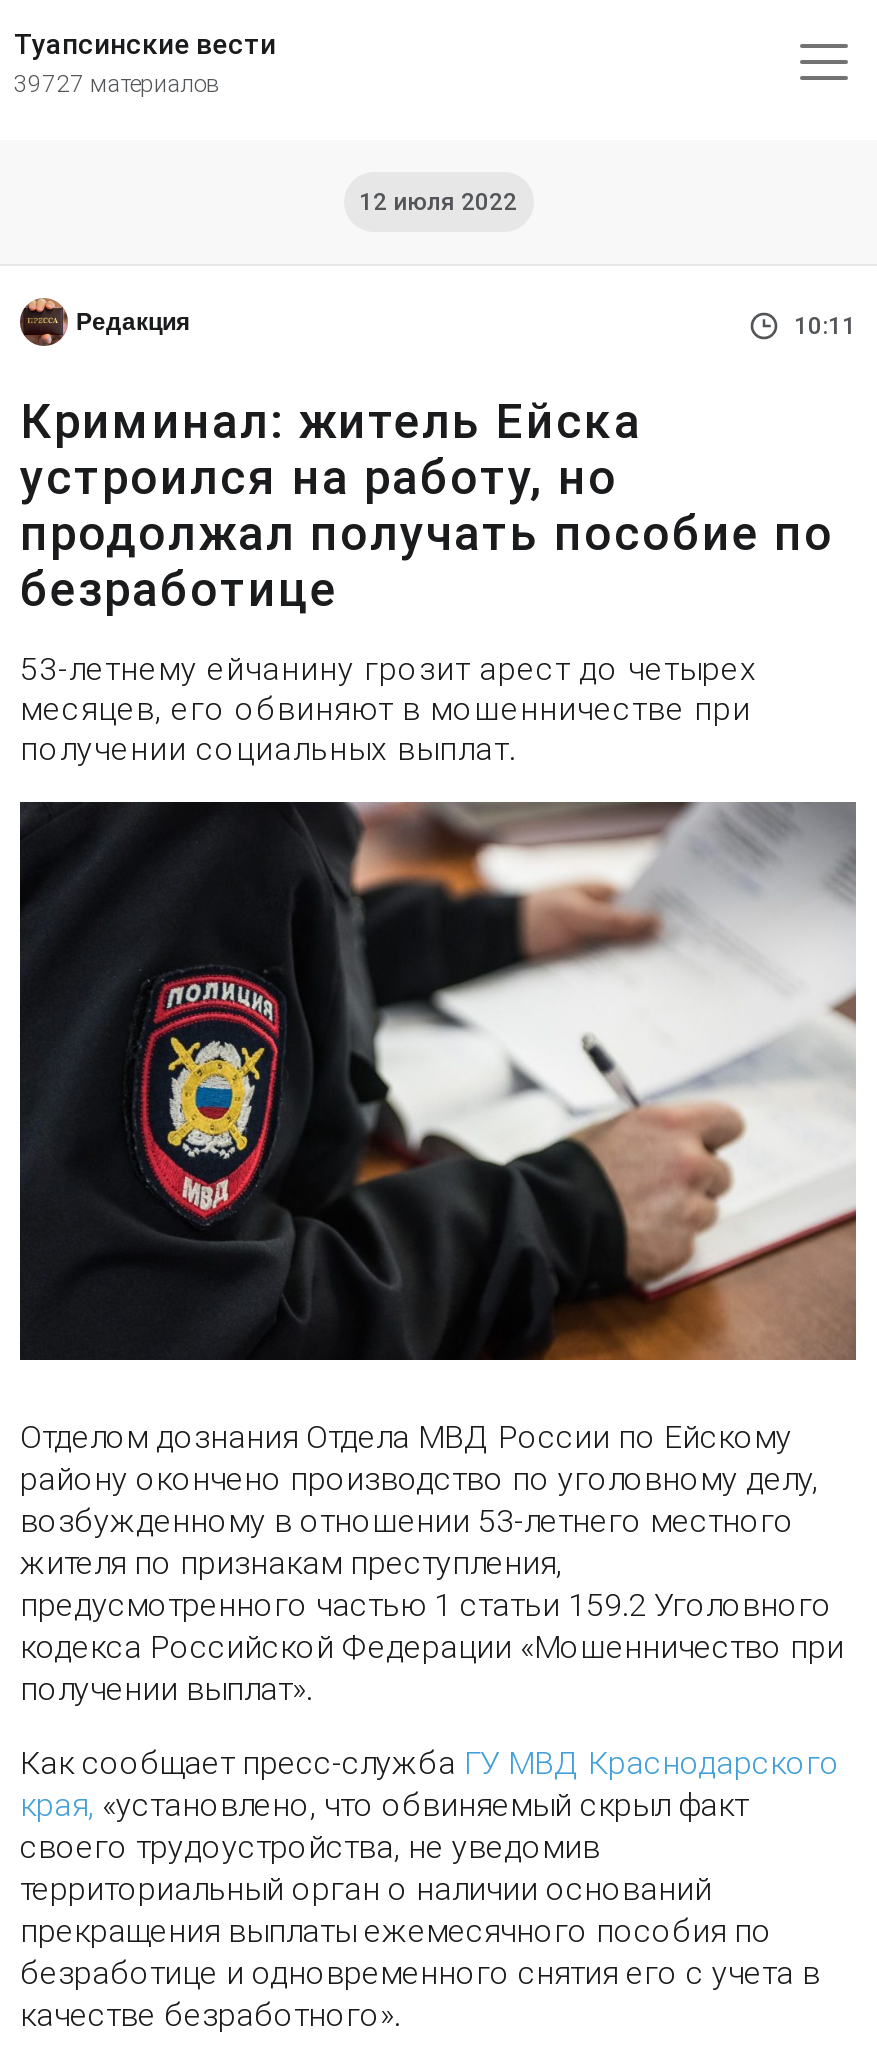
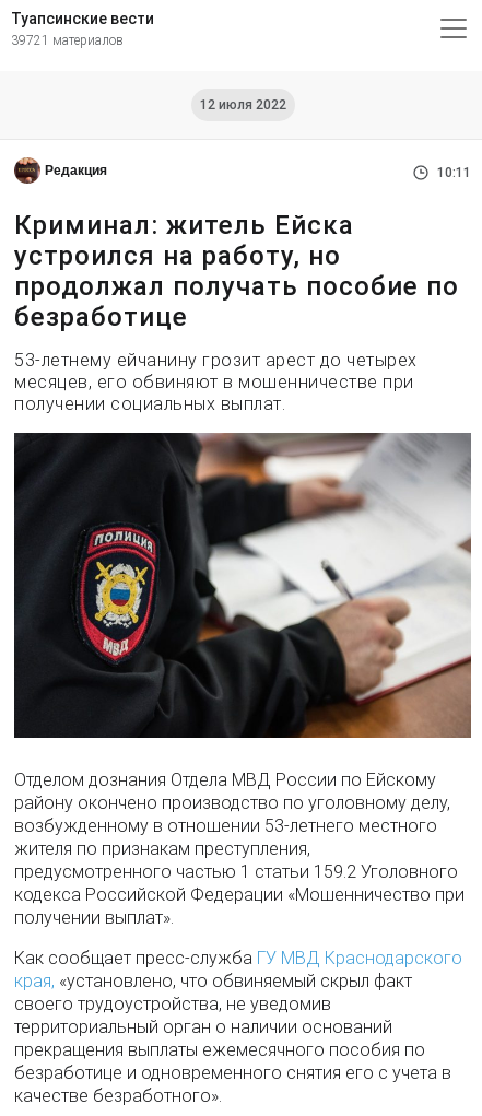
- 39727 материалов
+ 39721 материалов
